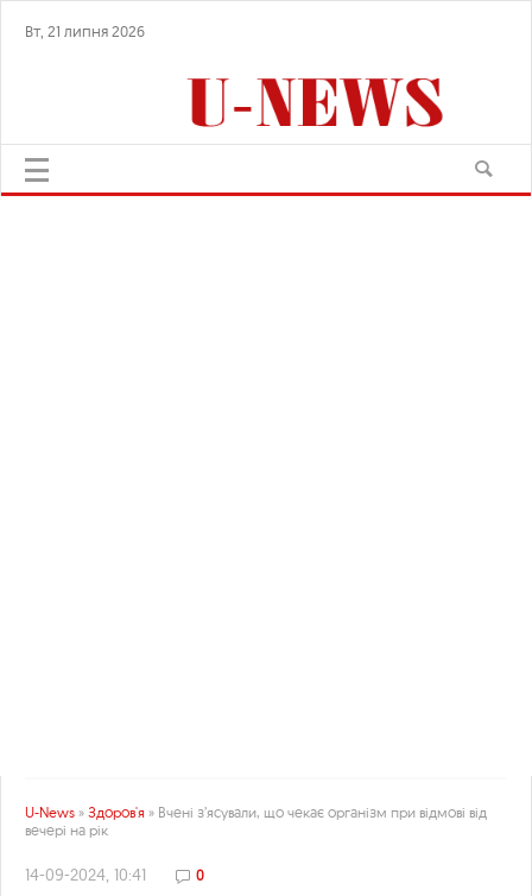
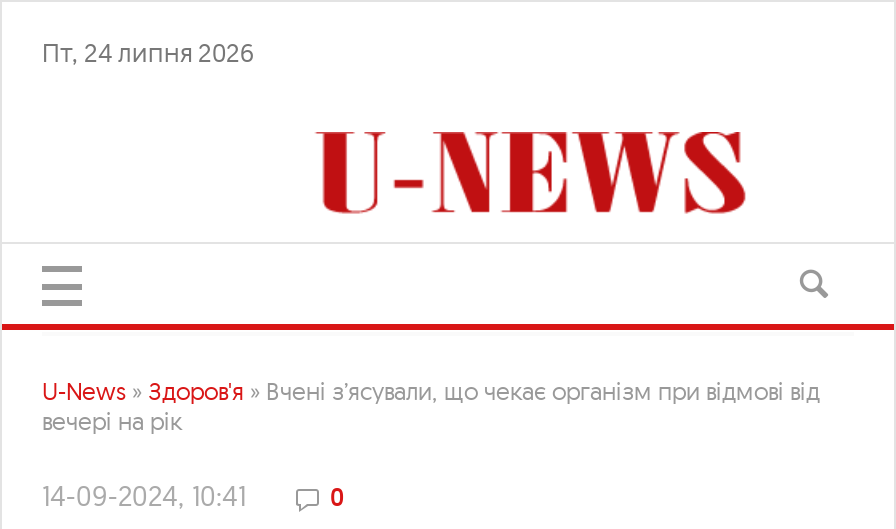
- Вт, 21 липня 2026
+ Пт, 24 липня 2026
